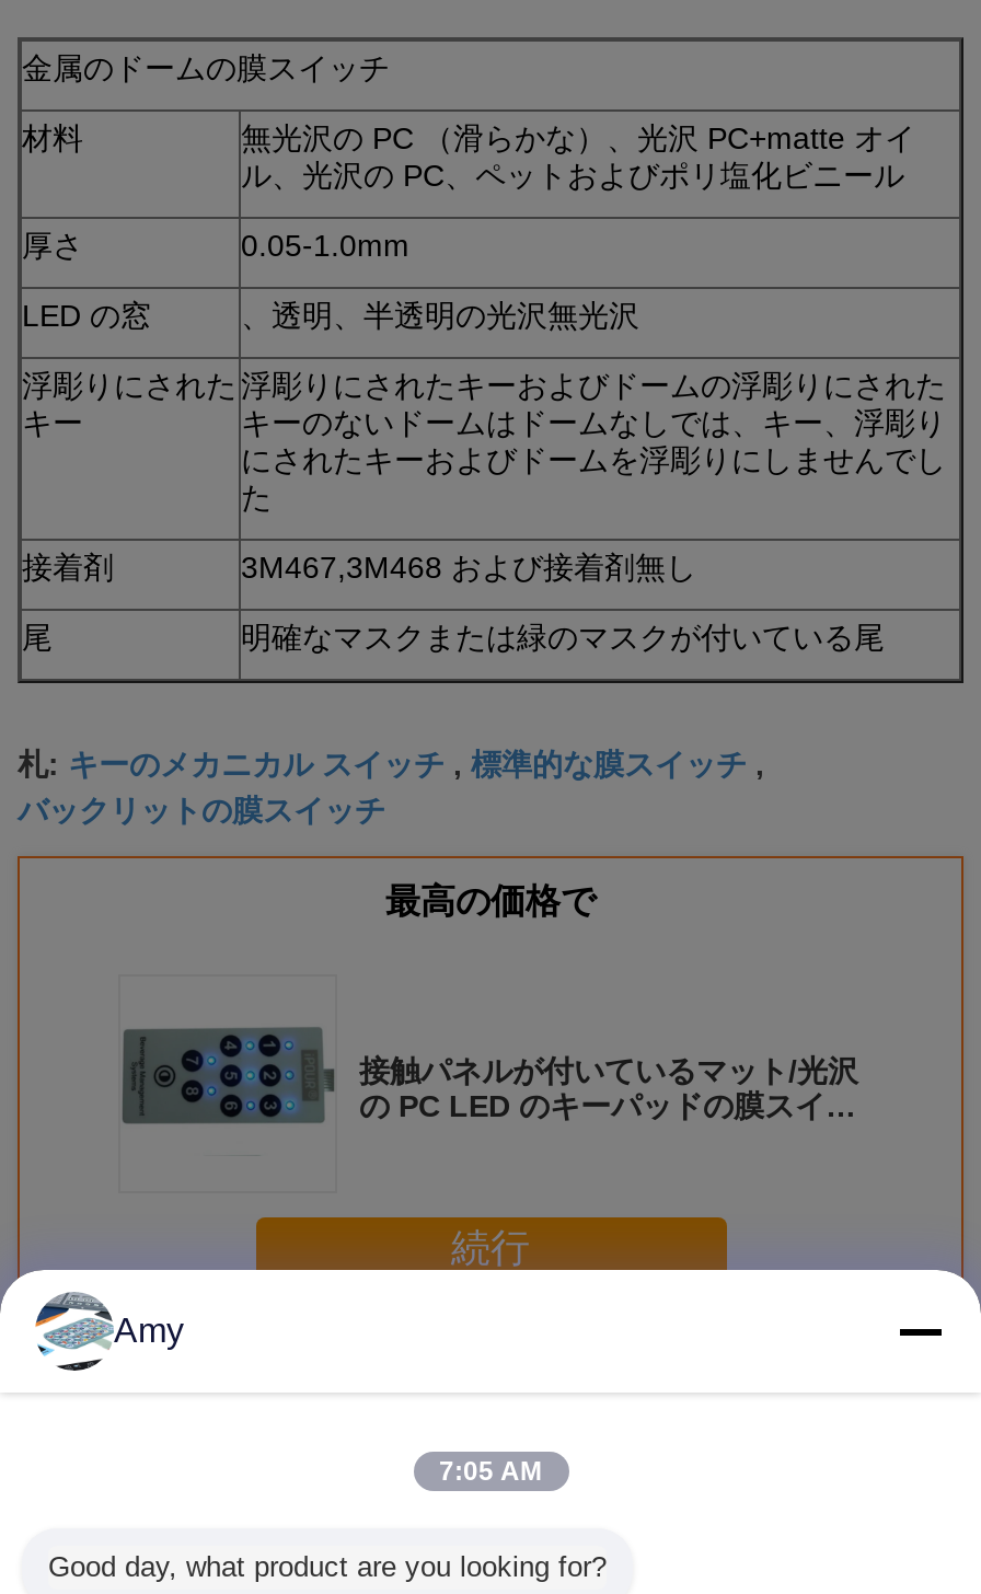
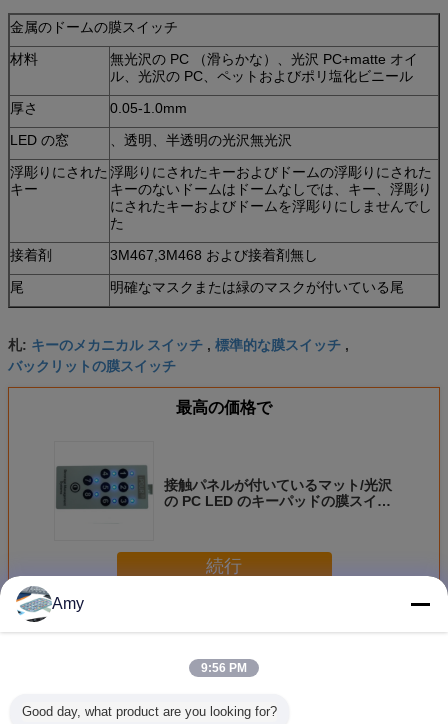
- 7:05 AM
+ 9:56 PM
